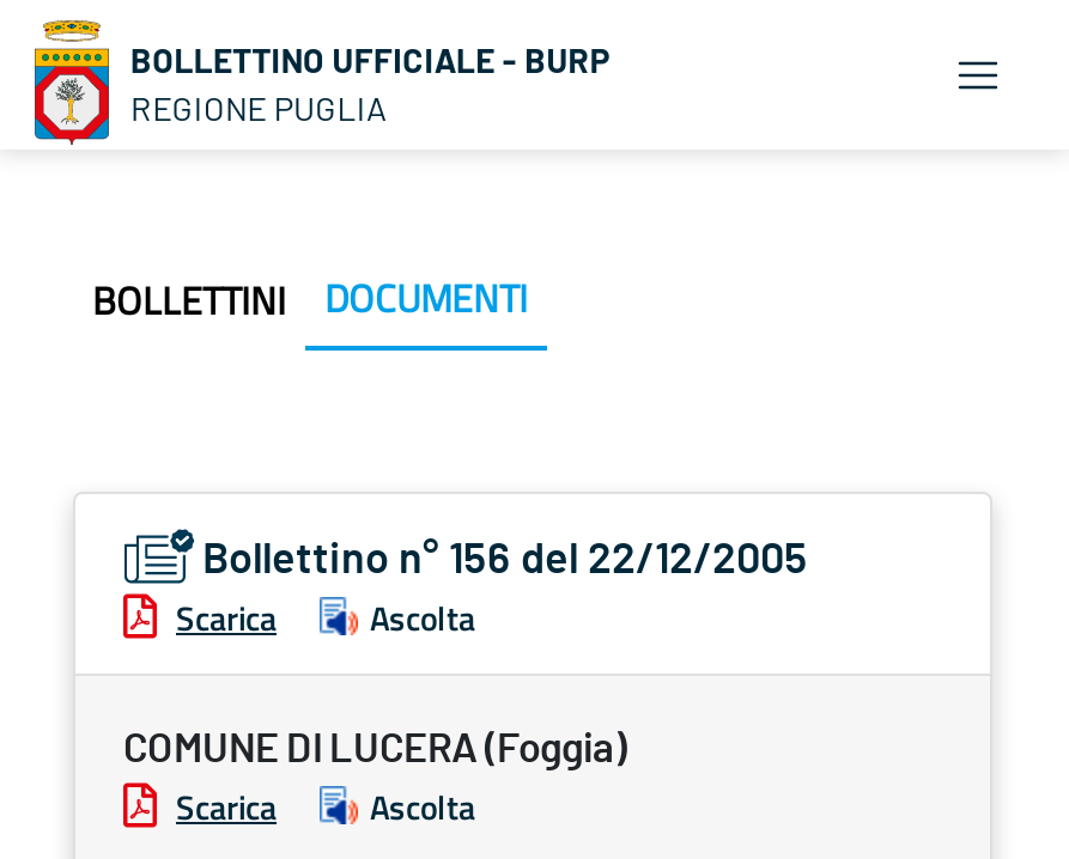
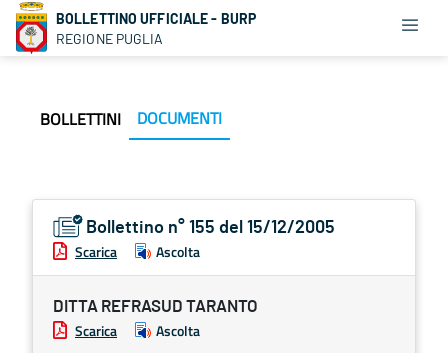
- Bollettino n° 156 del 22/12/2005
+ Bollettino n° 155 del 15/12/2005

- COMUNE DI LUCERA (Foggia)
+ DITTA REFRASUD TARANTO
